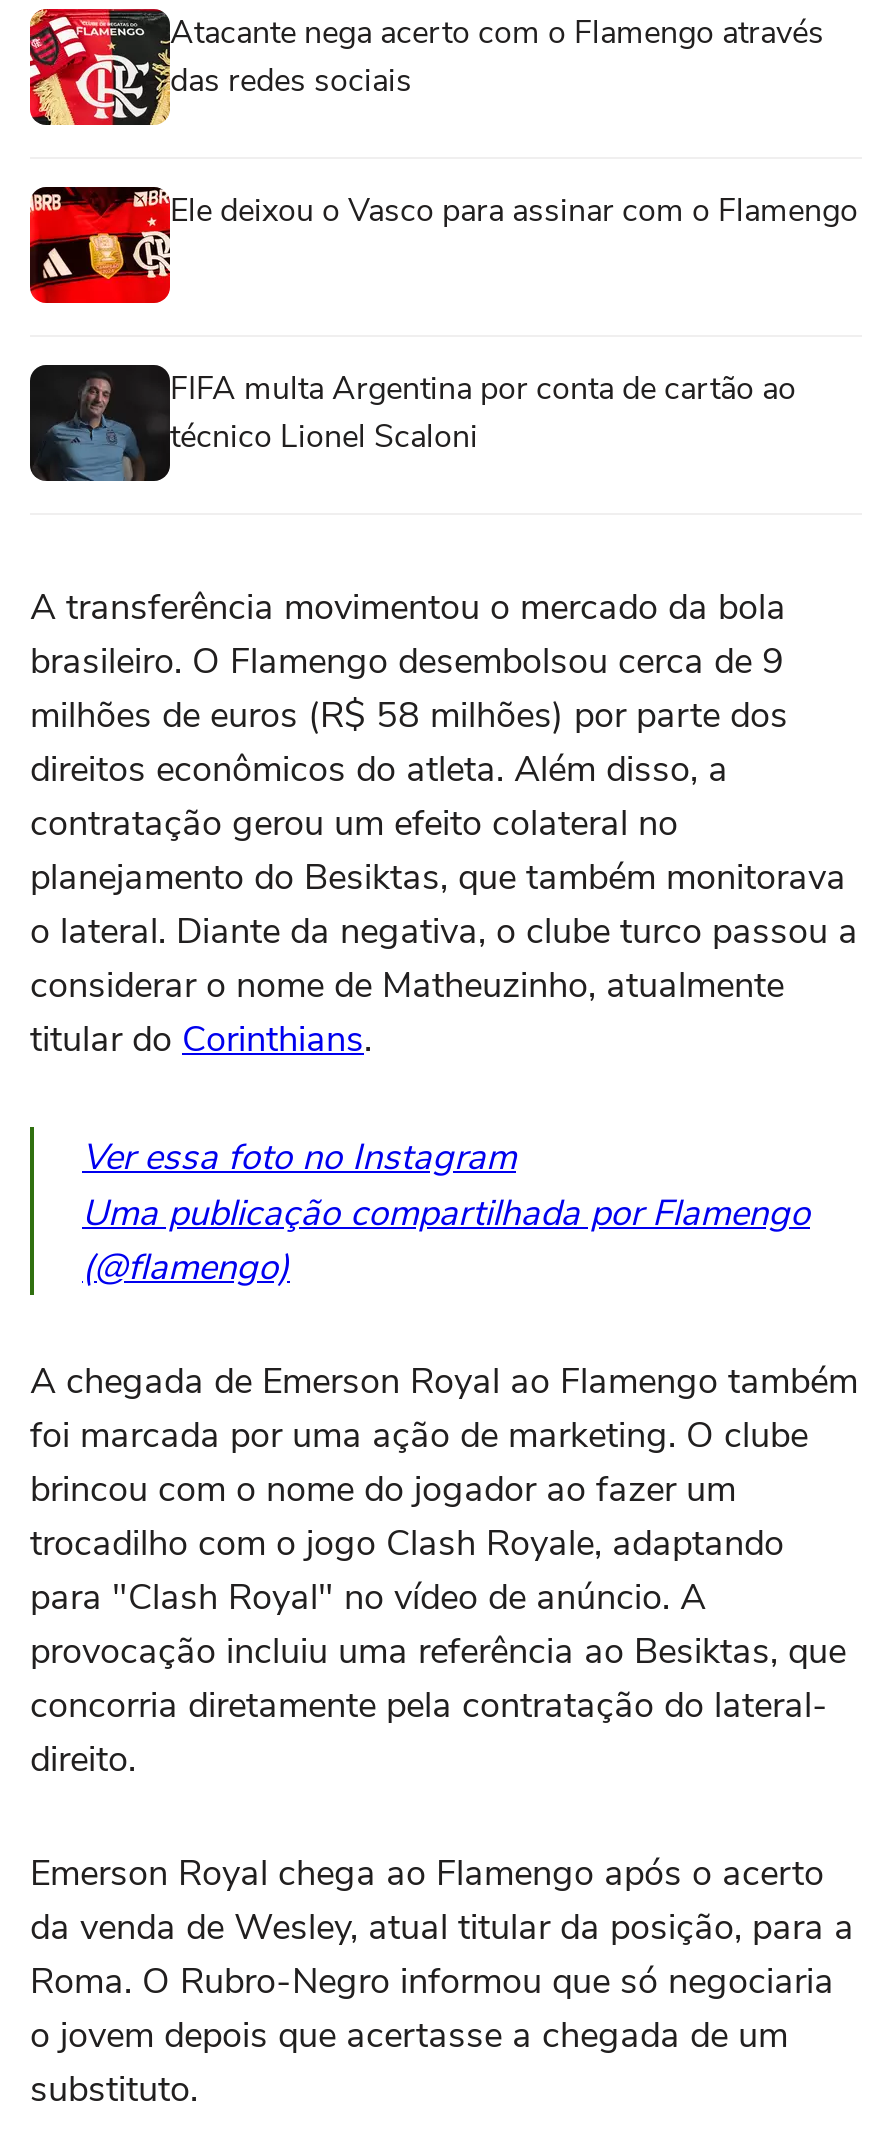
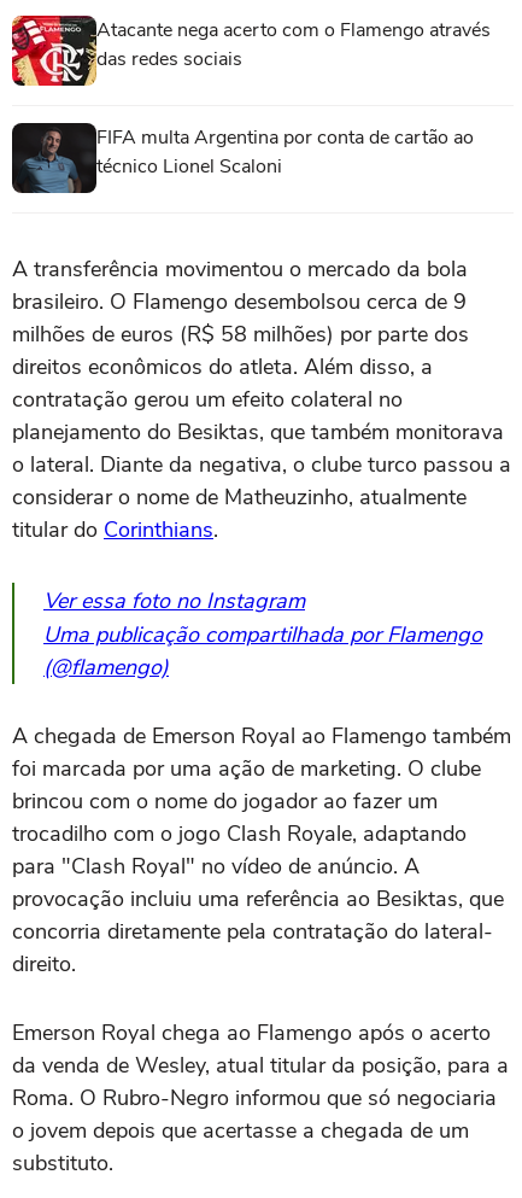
- [image]
- Ele deixou o Vasco para assinar com o Flamengo
